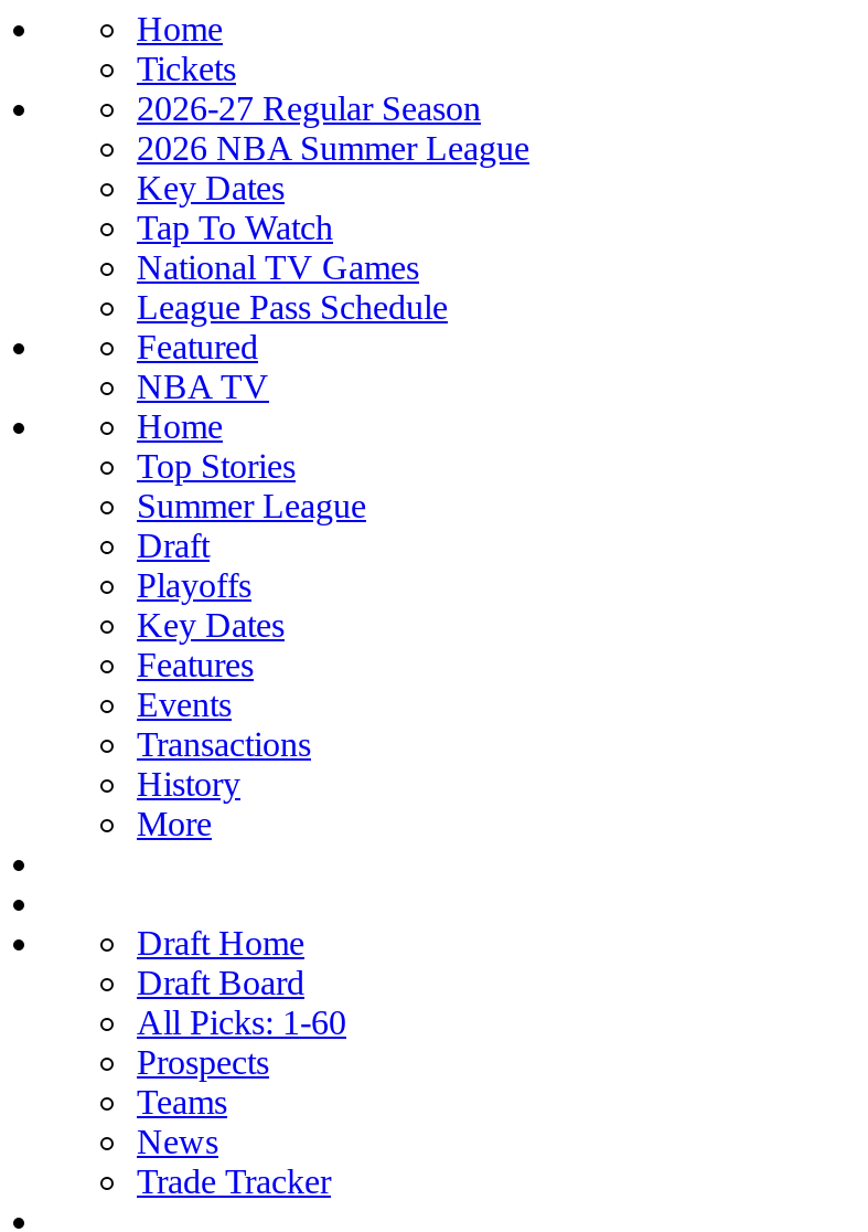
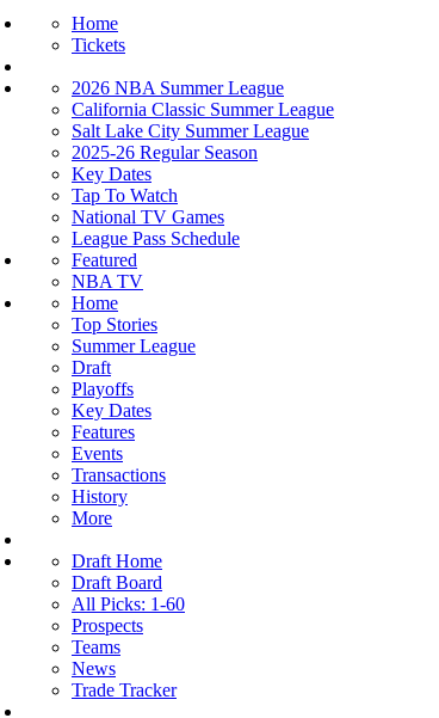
- 2026-27 Regular Season

+ California Classic Summer League
+ Salt Lake City Summer League
+ 2025-26 Regular Season

moved down: Key Dates | Tap To Watch | National TV Games | ... | History | More
